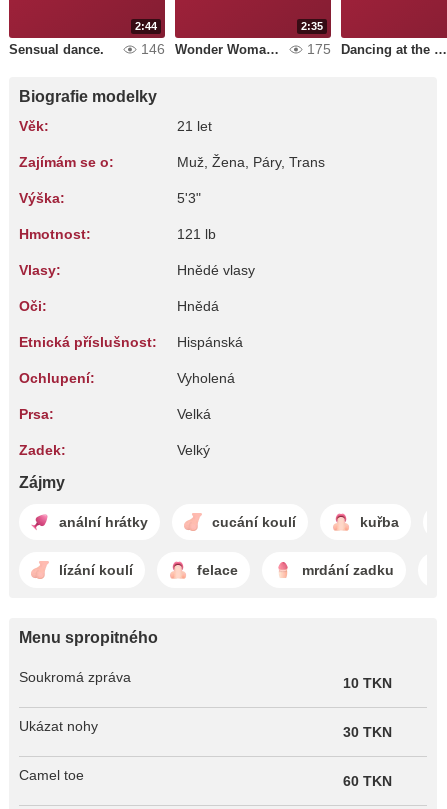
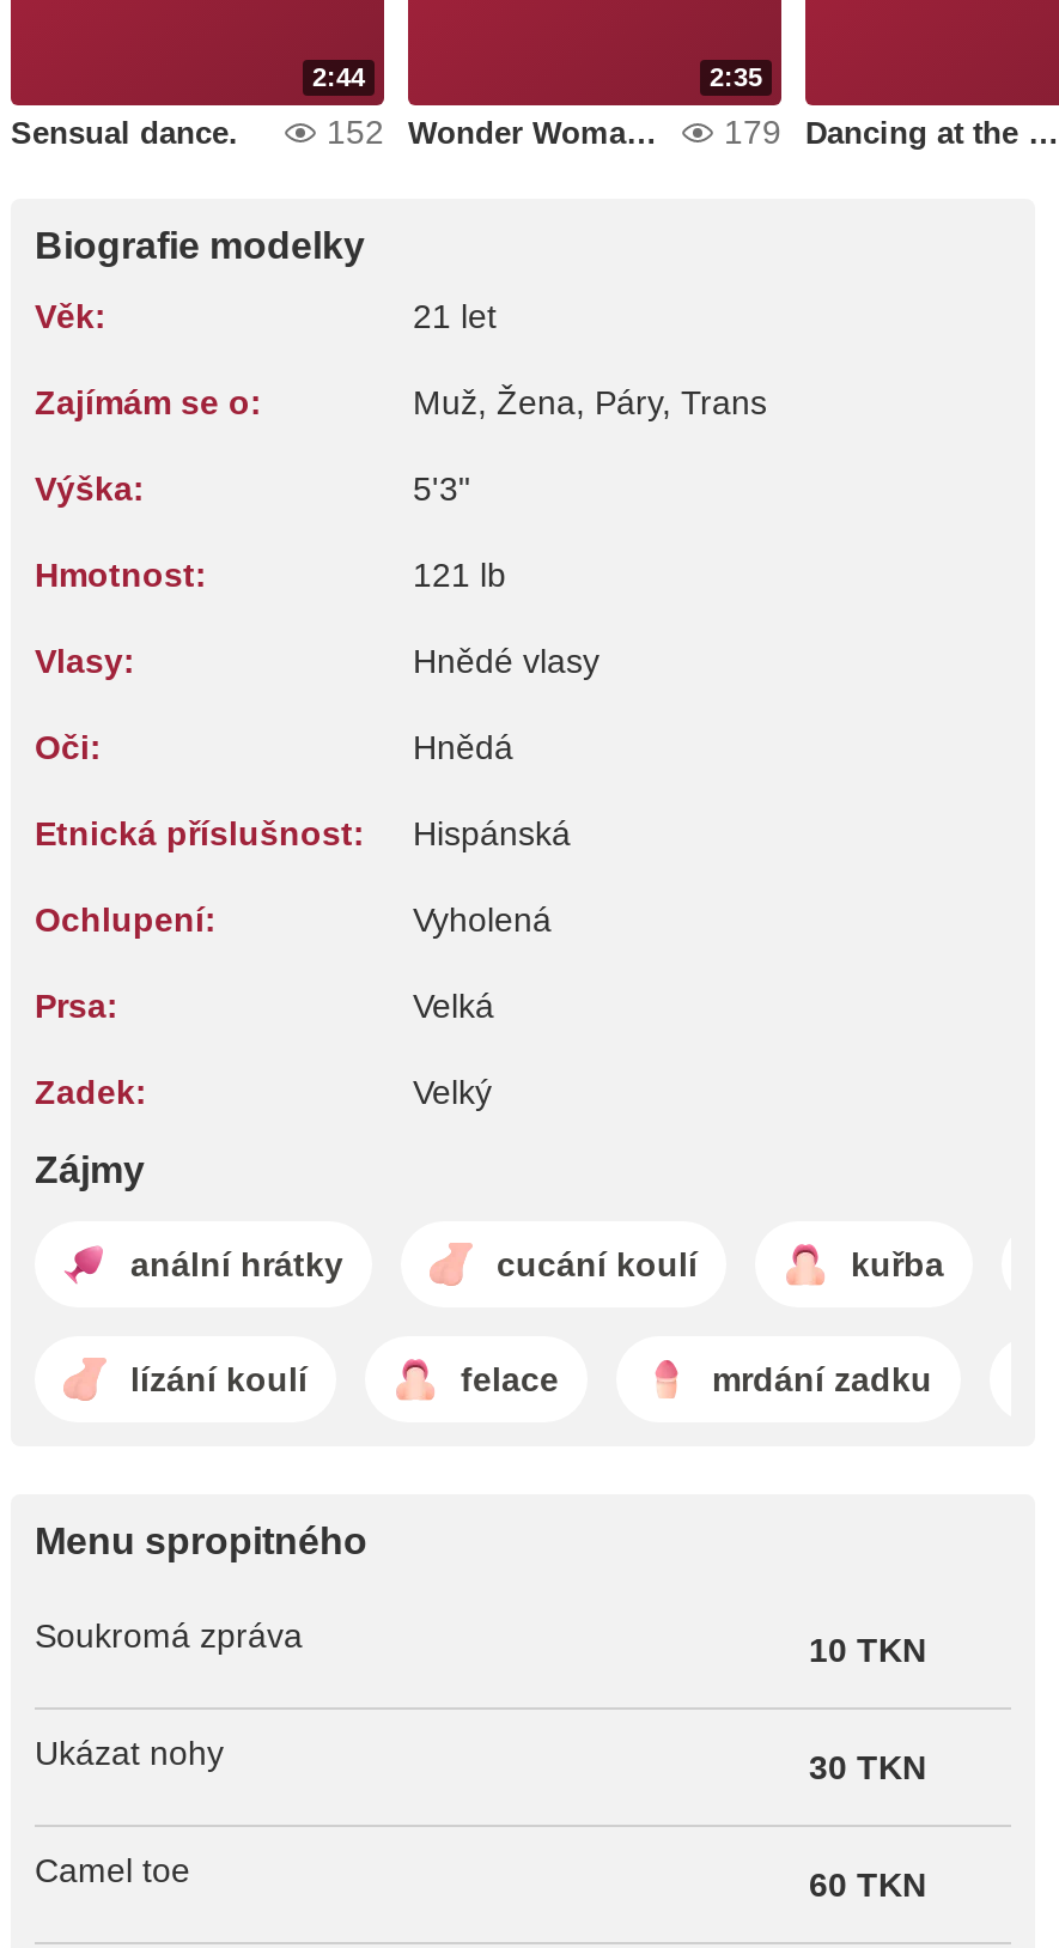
- 146
+ 152

- 175
+ 179
